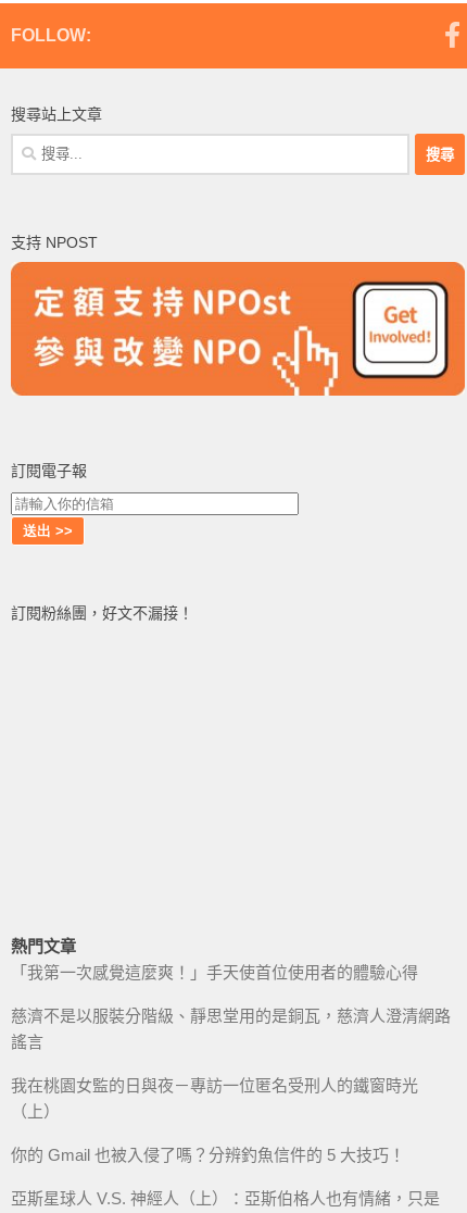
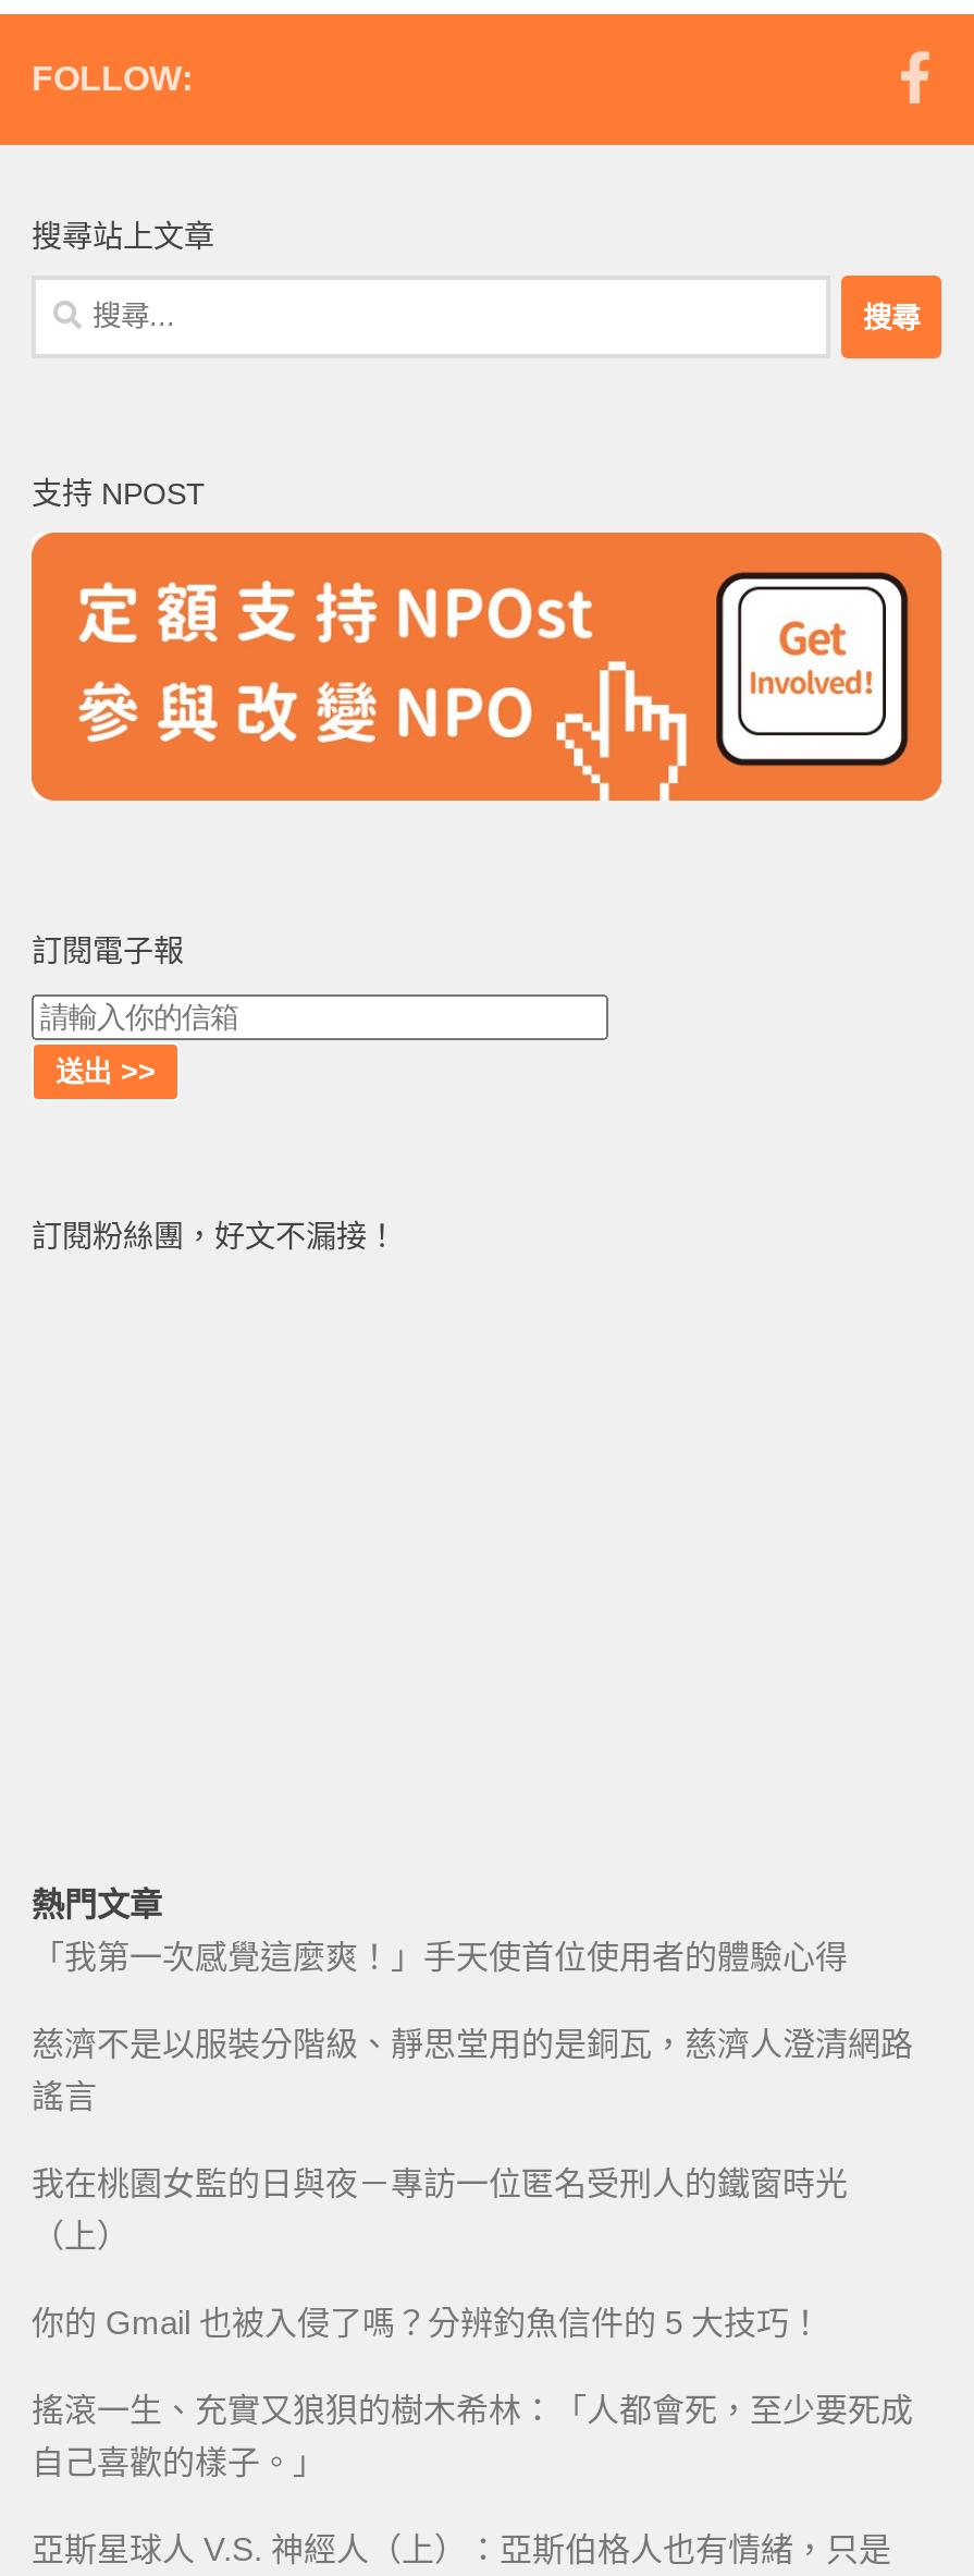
+ 搖滾一生、充實又狼狽的樹木希林：「人都會死，至少要死成
+ 自己喜歡的樣子。」
